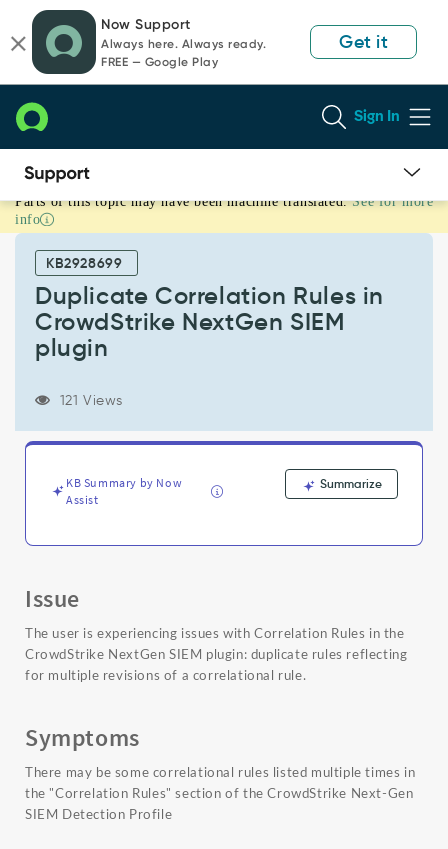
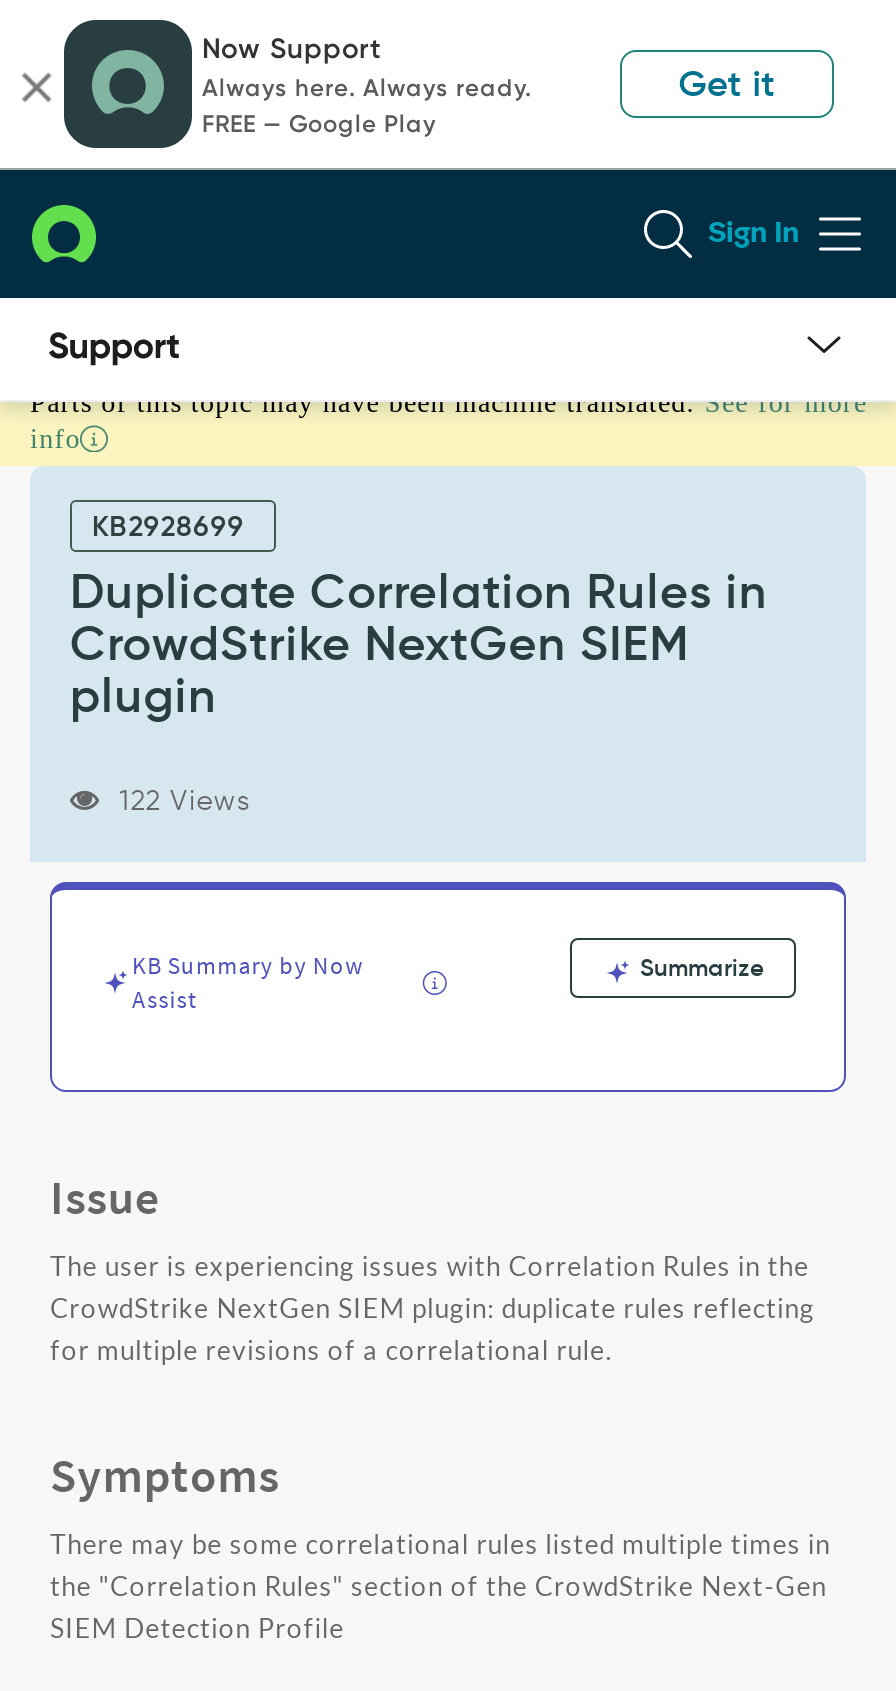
- 121 Views
+ 122 Views
